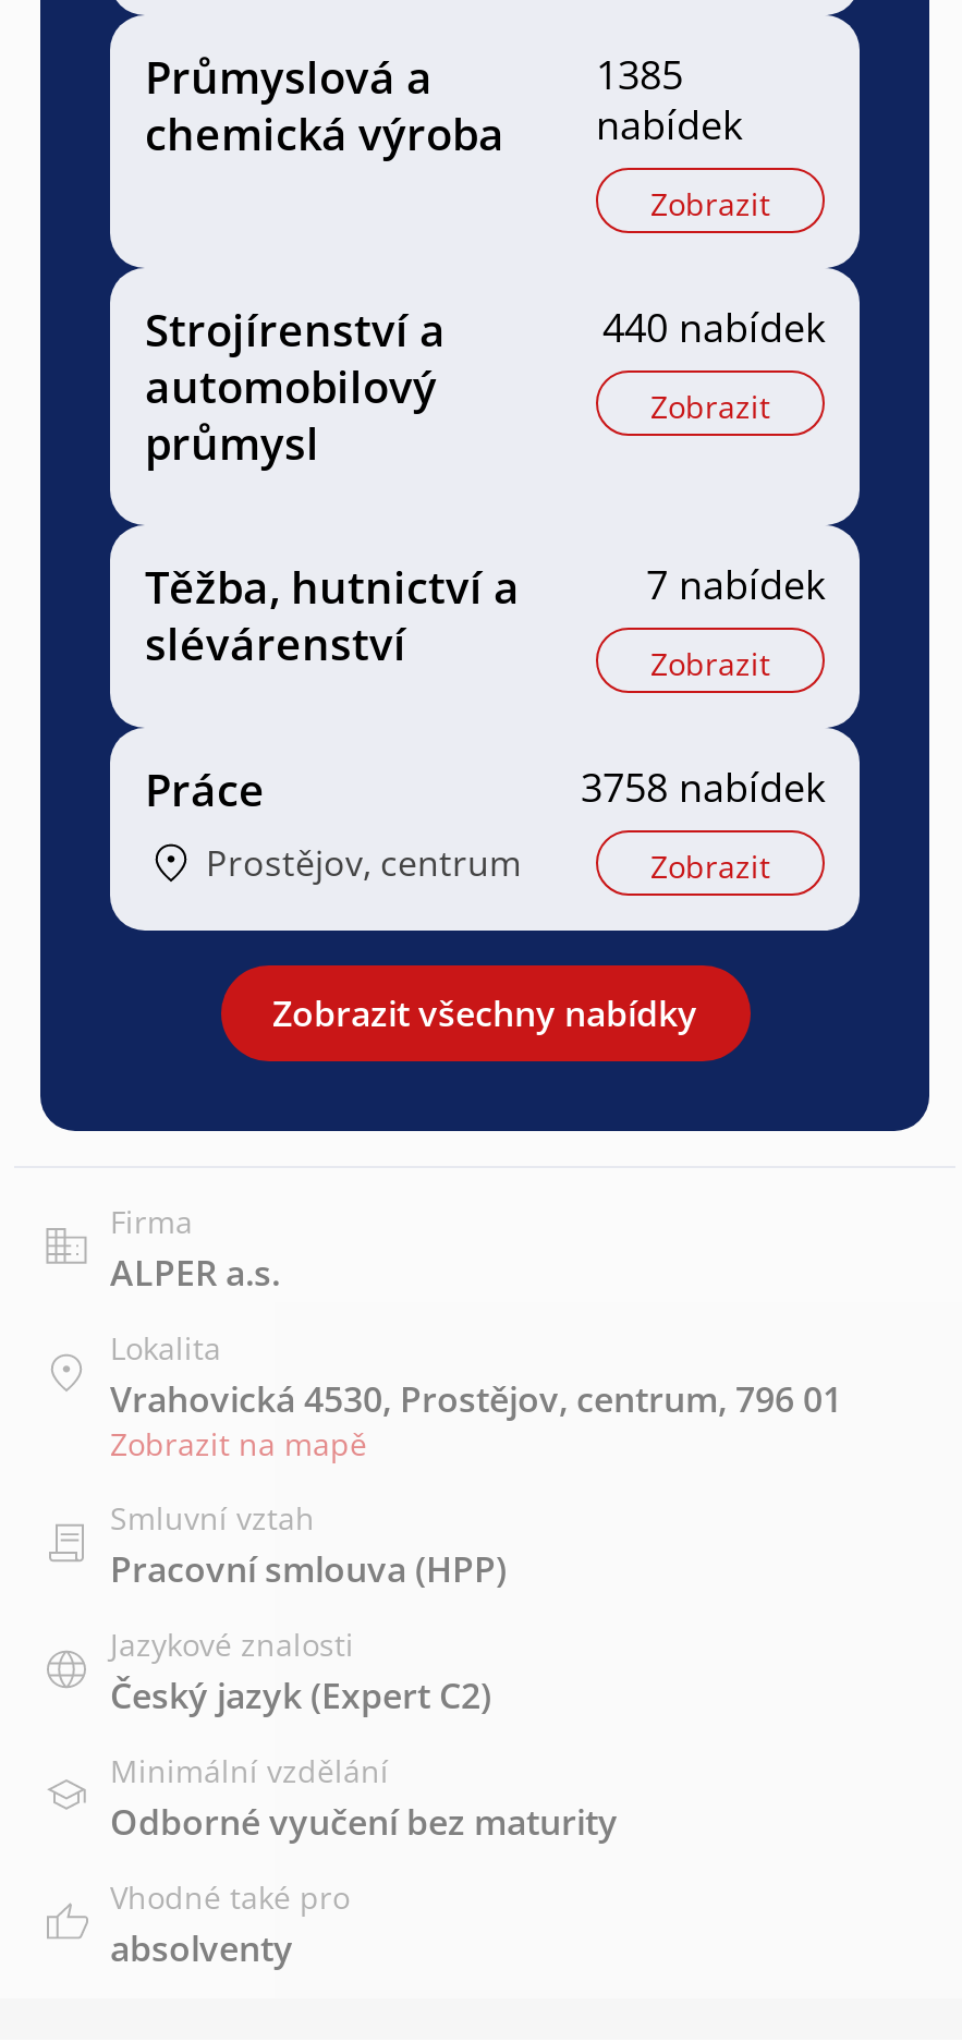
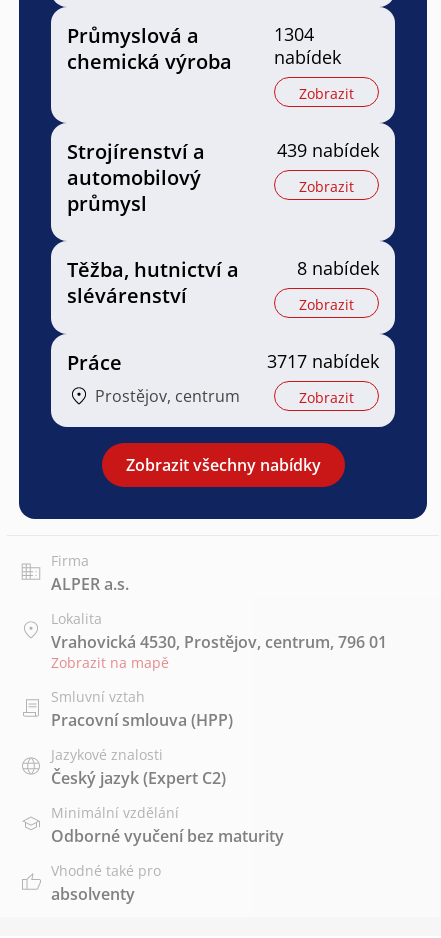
- 1385
+ 1304

- 440 nabídek
+ 439 nabídek

- 7 nabídek
+ 8 nabídek

- 3758 nabídek
+ 3717 nabídek
